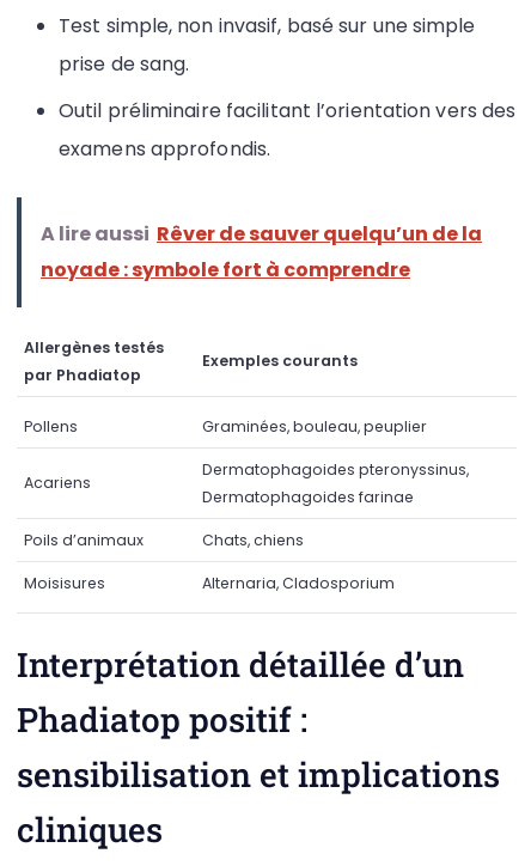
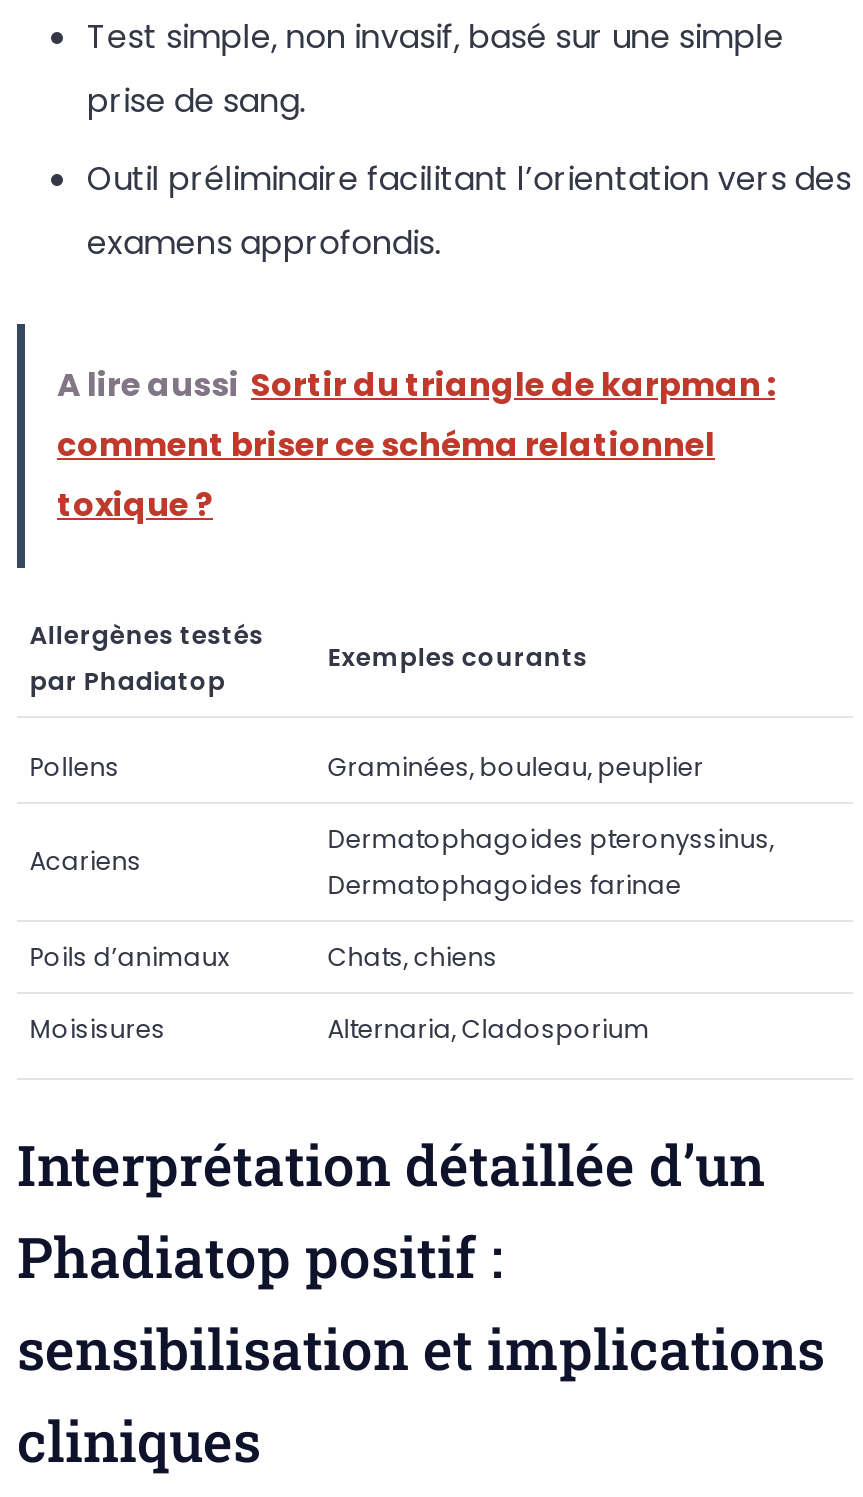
- A lire aussi Rêver de sauver quelqu’un de la
- noyade : symbole fort à comprendre
+ A lire aussi Sortir du triangle de karpman :
+ comment briser ce schéma relationnel
+ toxique ?
